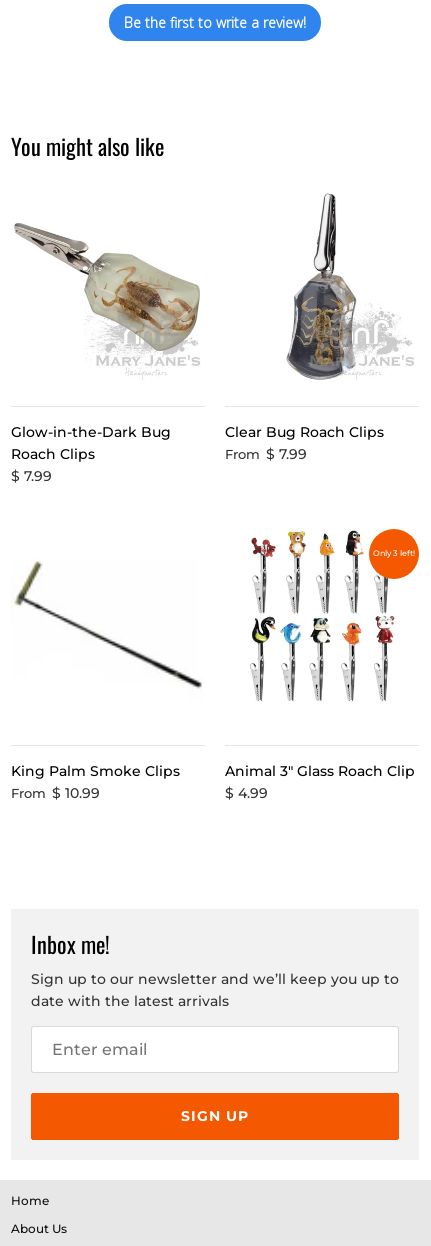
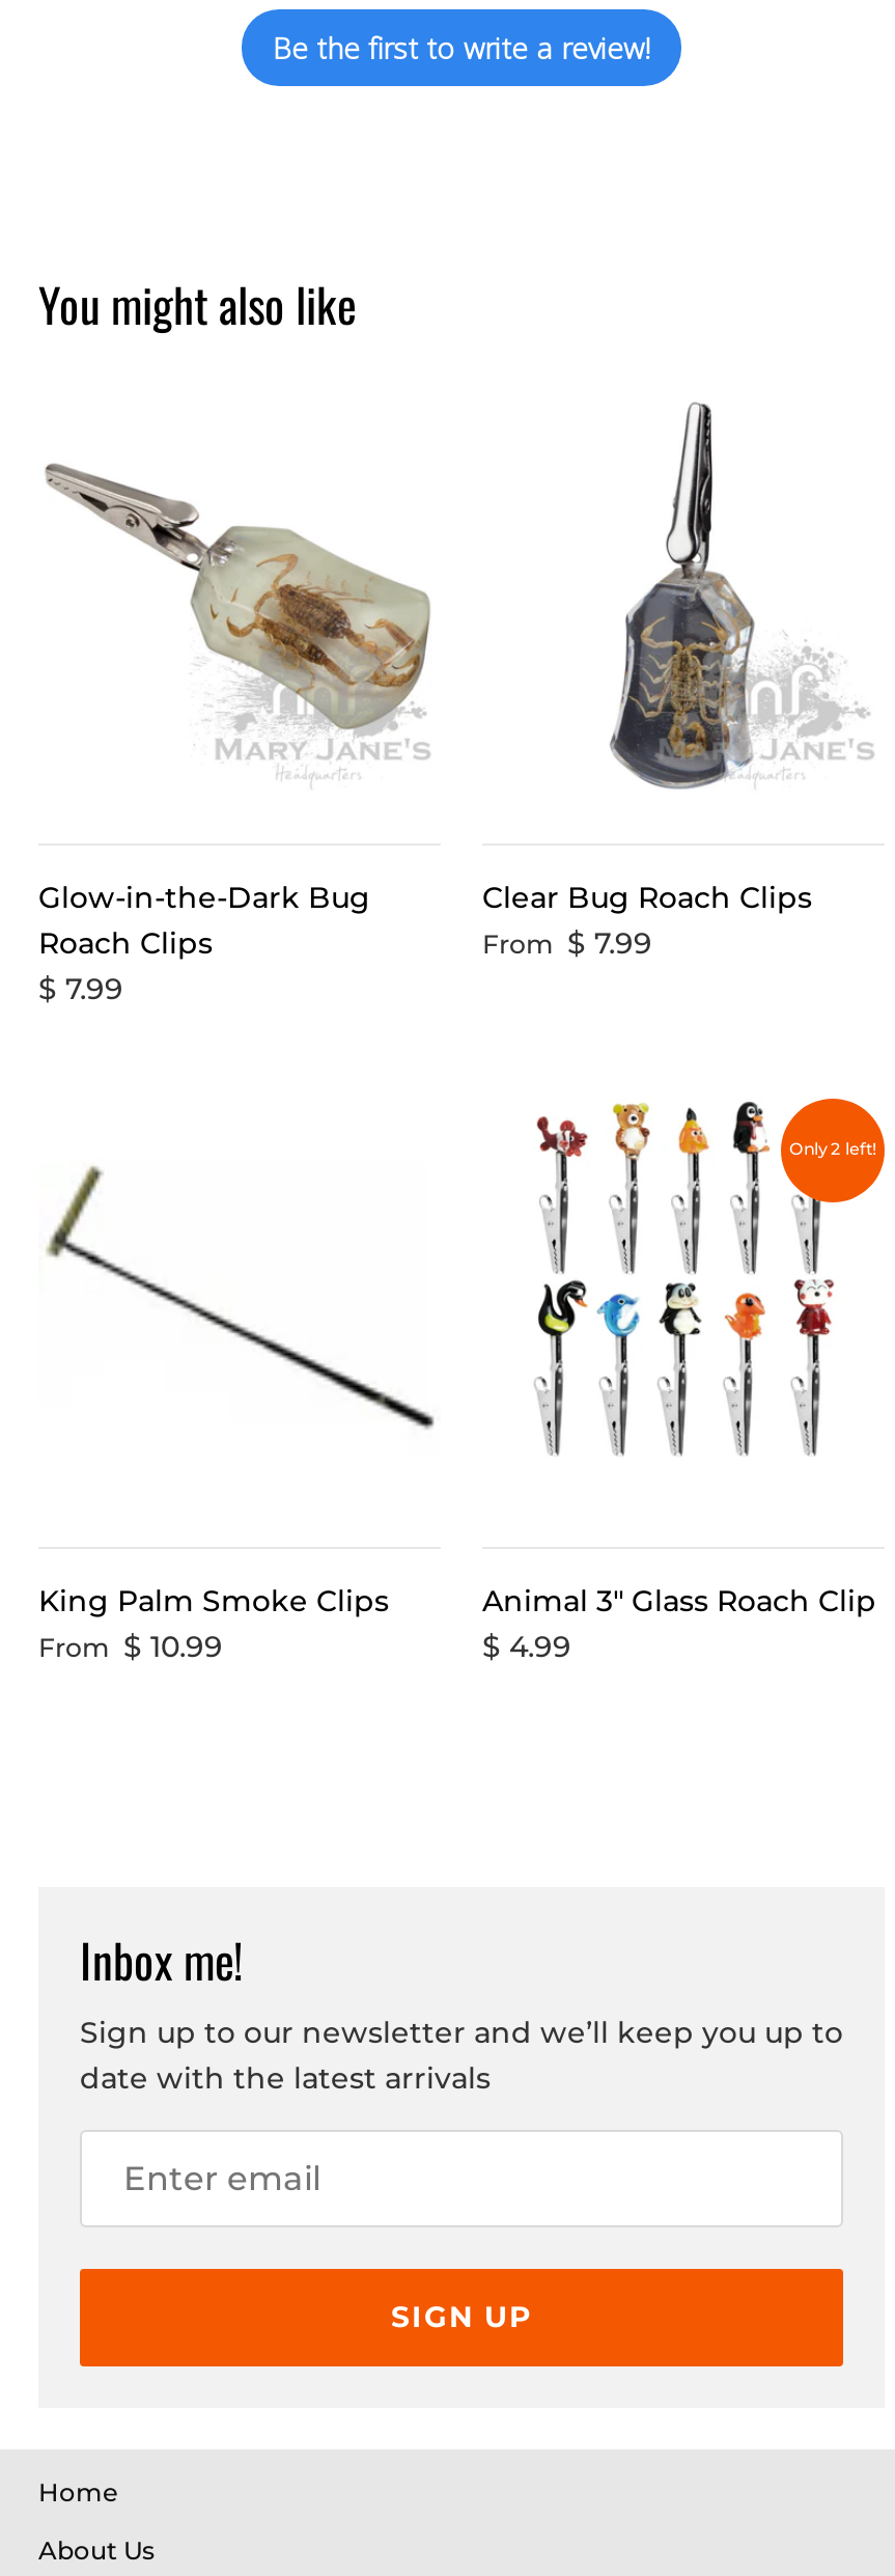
- Only 3 left!
+ Only 2 left!
